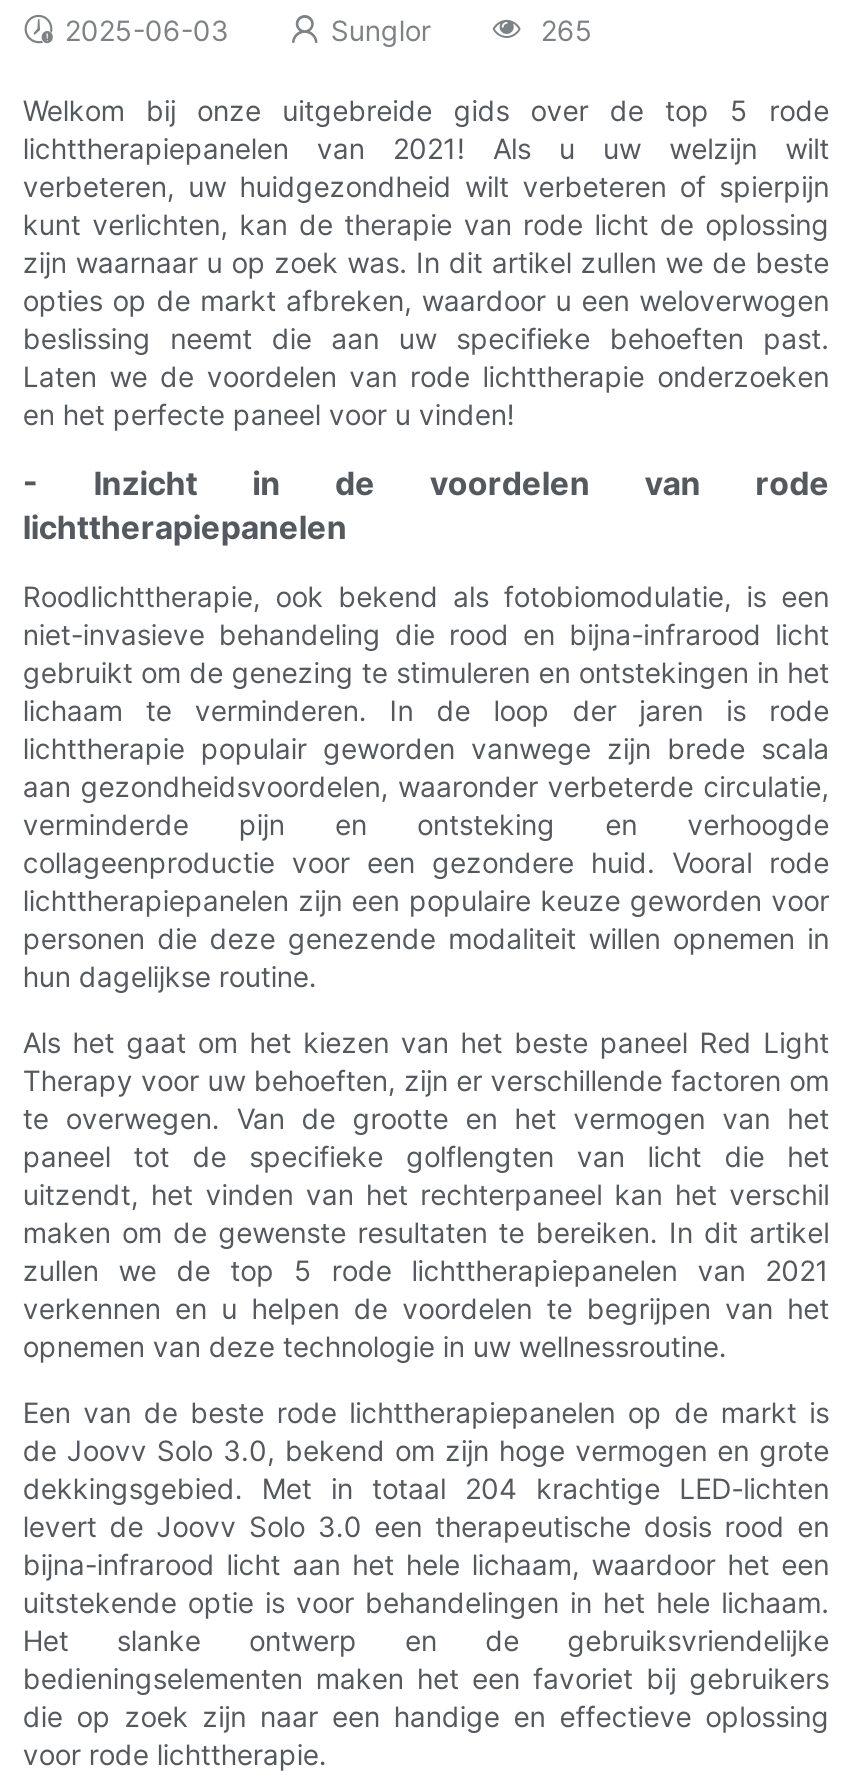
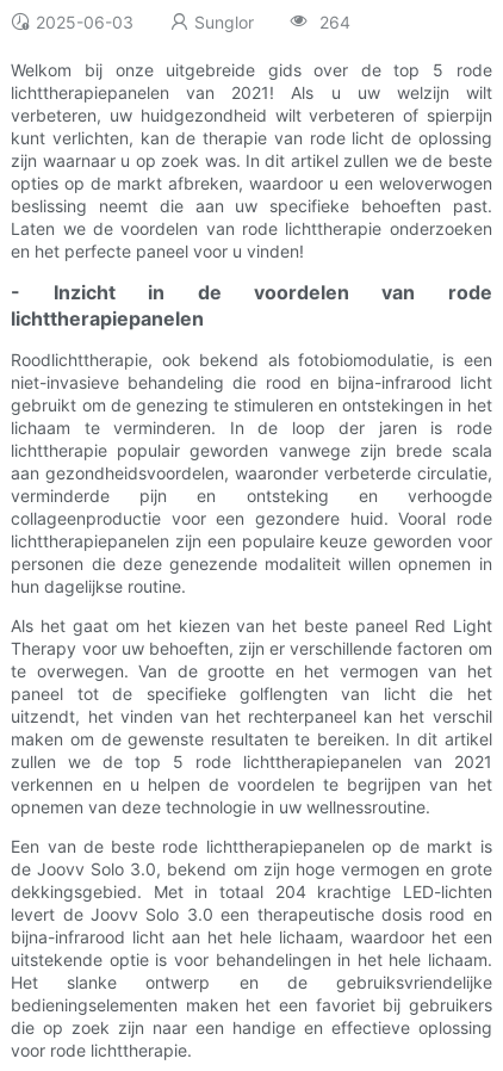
- 265
+ 264
